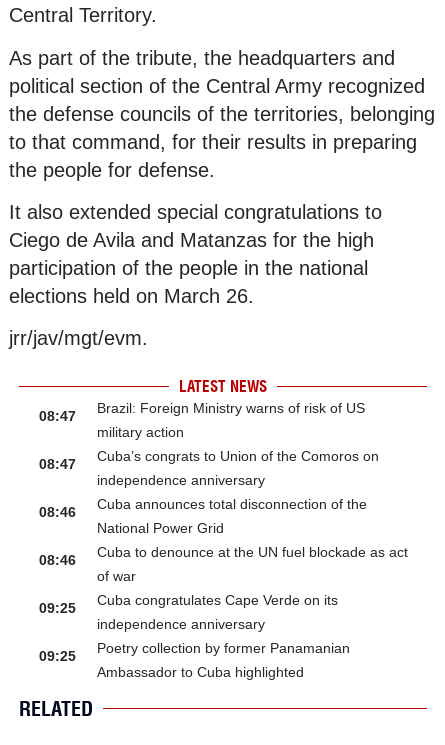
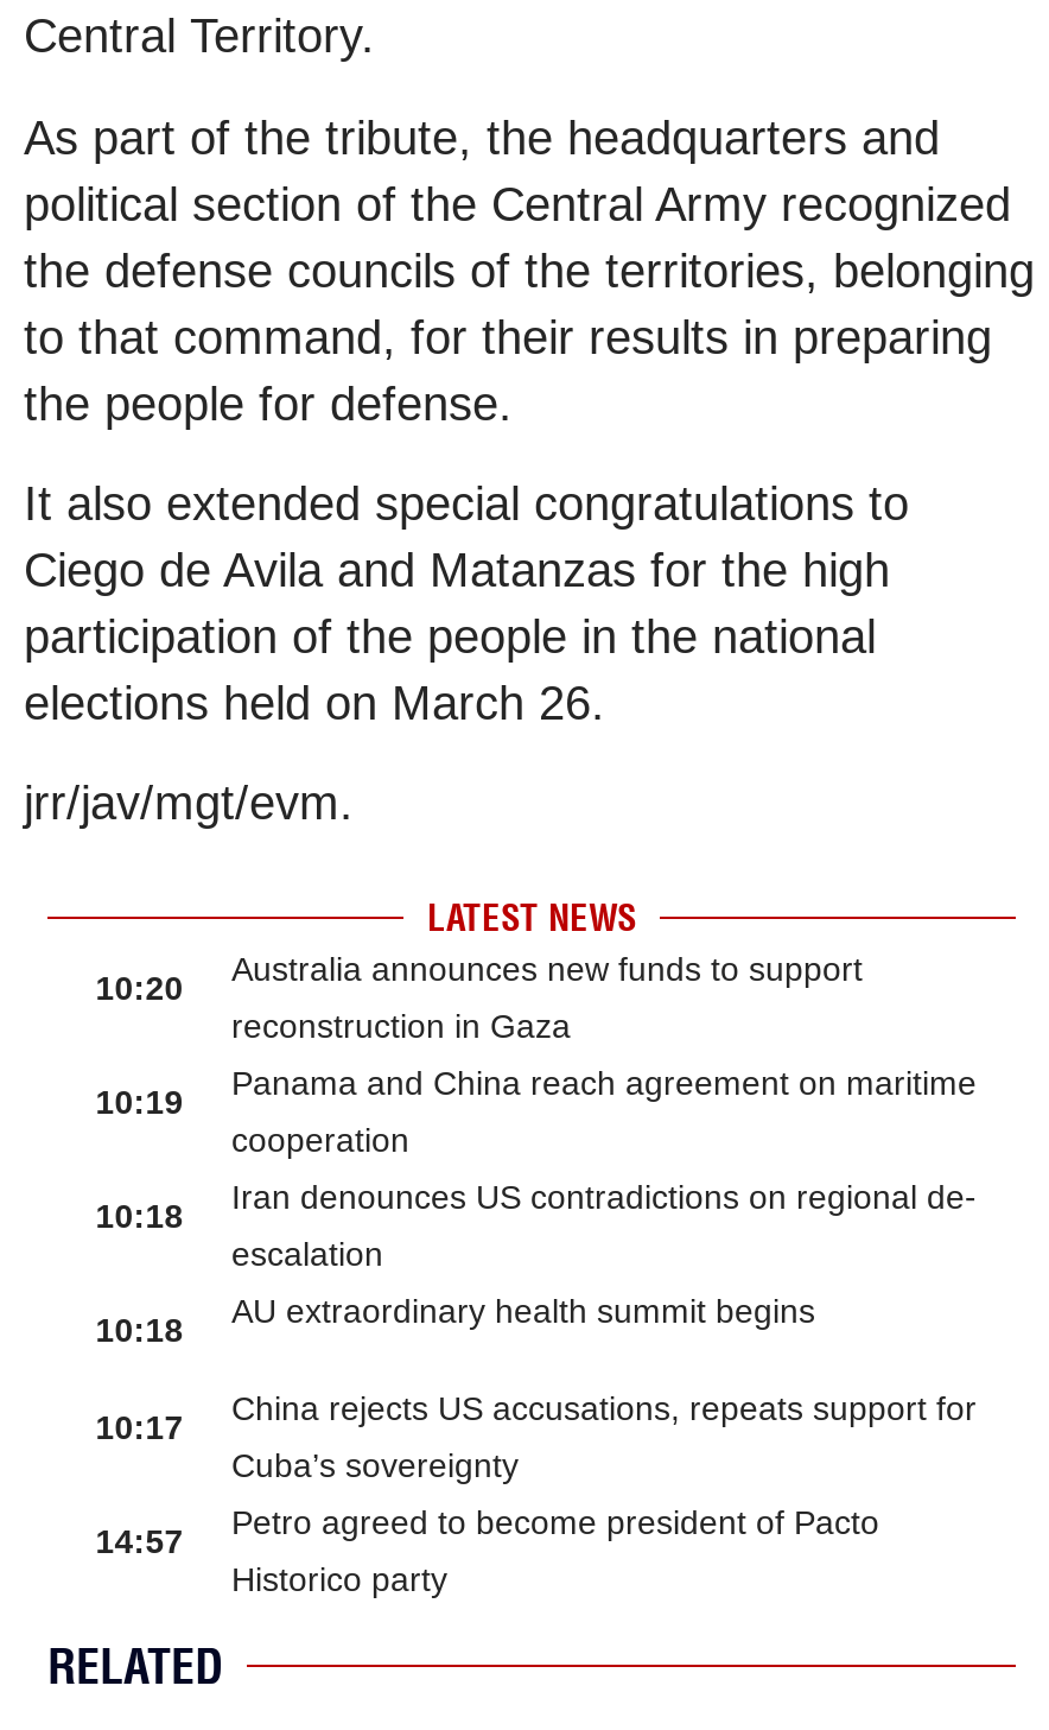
- 08:47
- Brazil: Foreign Ministry warns of risk of US
- military action
- 08:47
- Cuba’s congrats to Union of the Comoros on
- independence anniversary
- 08:46
- Cuba announces total disconnection of the
- National Power Grid
- 08:46
- Cuba to denounce at the UN fuel blockade as act
- of war
- 09:25
- Cuba congratulates Cape Verde on its
- independence anniversary
- 09:25
- Poetry collection by former Panamanian
- Ambassador to Cuba highlighted
+ 10:20
+ Australia announces new funds to support
+ reconstruction in Gaza
+ 10:19
+ Panama and China reach agreement on maritime
+ cooperation
+ 10:18
+ Iran denounces US contradictions on regional de-
+ escalation
+ 10:18
+ AU extraordinary health summit begins
+ 10:17
+ China rejects US accusations, repeats support for
+ Cuba’s sovereignty
+ 14:57
+ Petro agreed to become president of Pacto
+ Historico party
